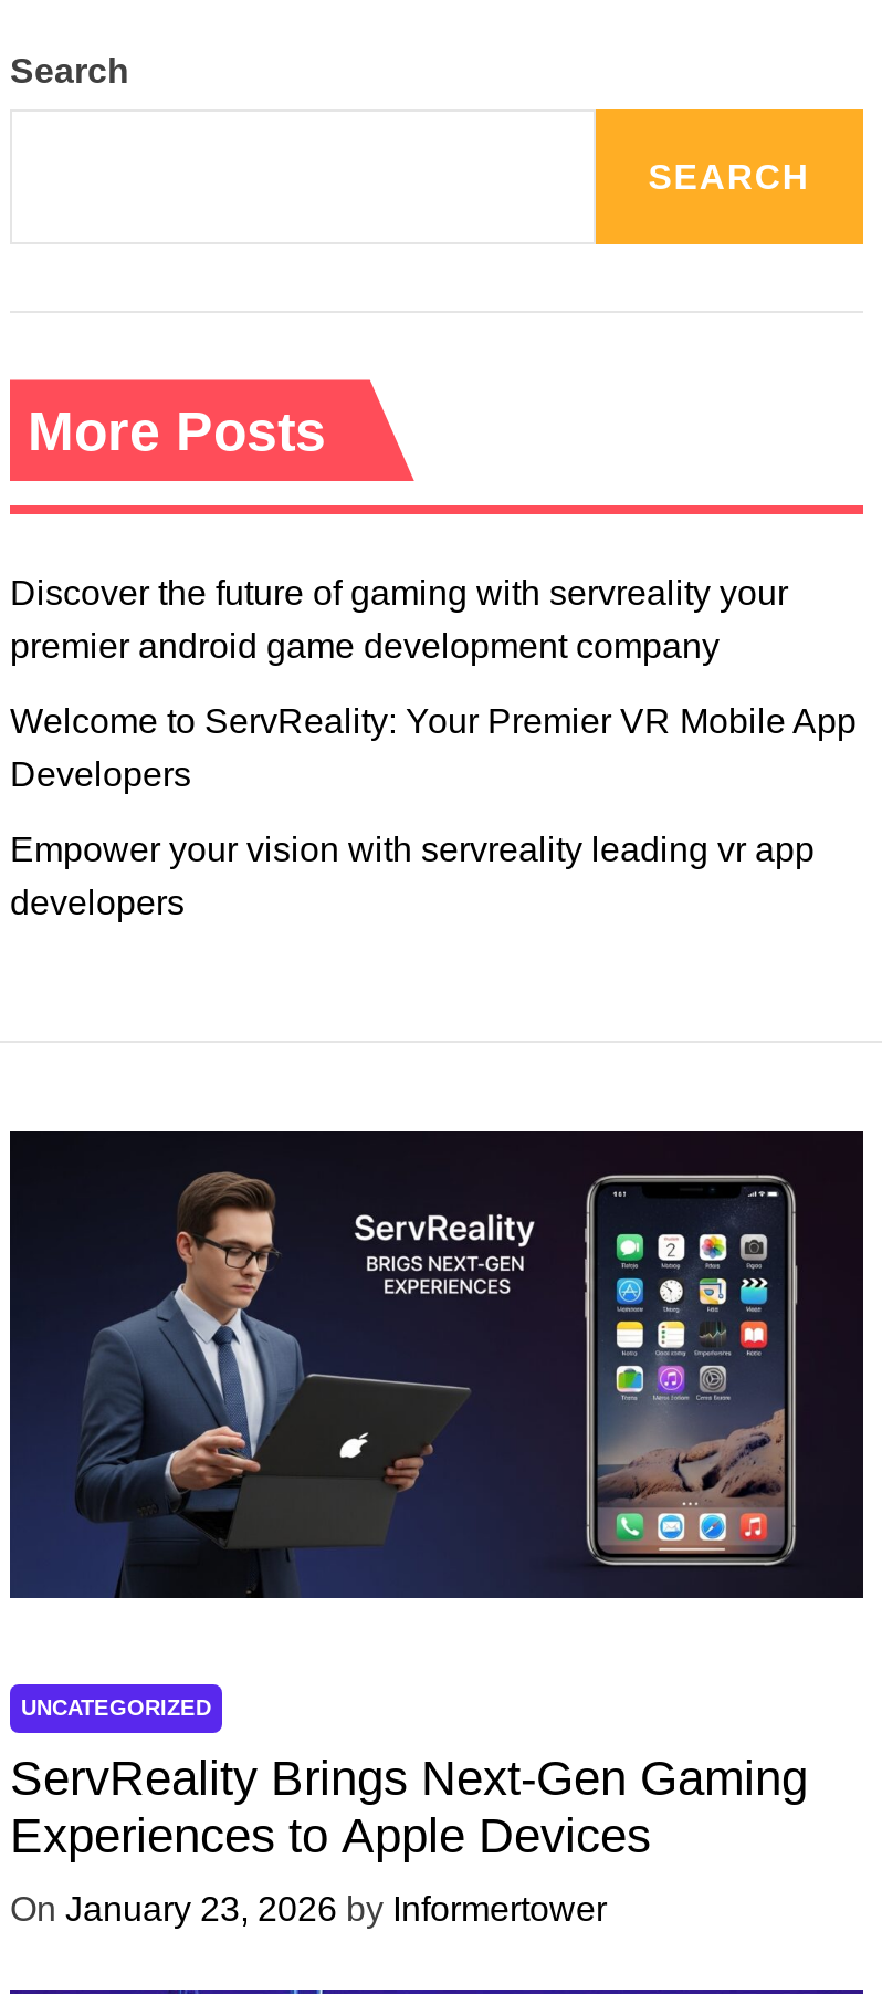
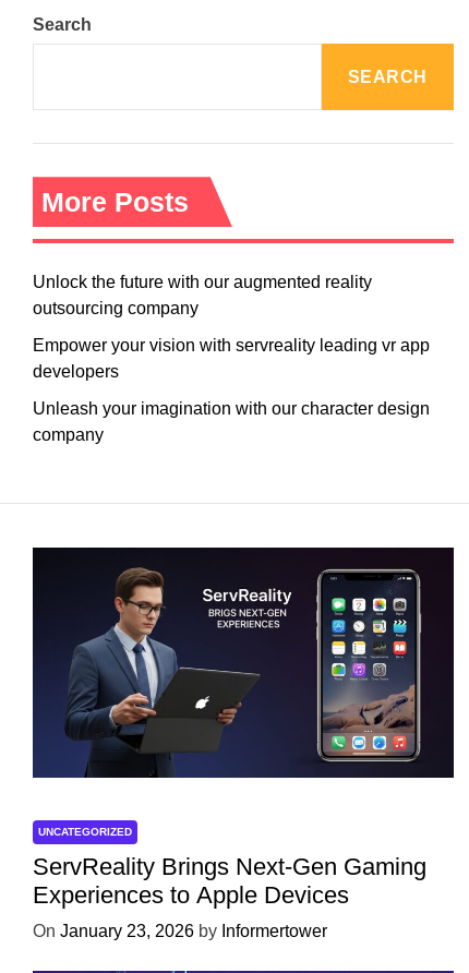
- Discover the future of gaming with servreality your
- premier android game development company
- Welcome to ServReality: Your Premier VR Mobile App
- Developers
+ Unlock the future with our augmented reality
+ outsourcing company

moved up: Empower your vision with servreality leading vr app | developers

+ Unleash your imagination with our character design
+ company
